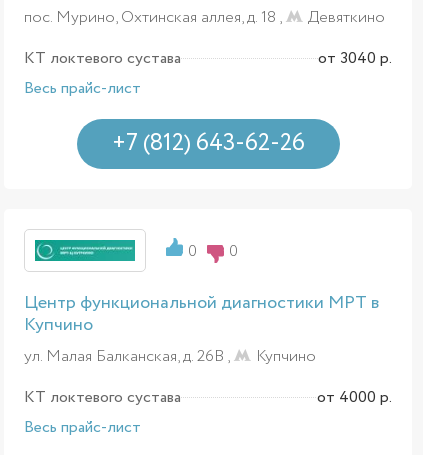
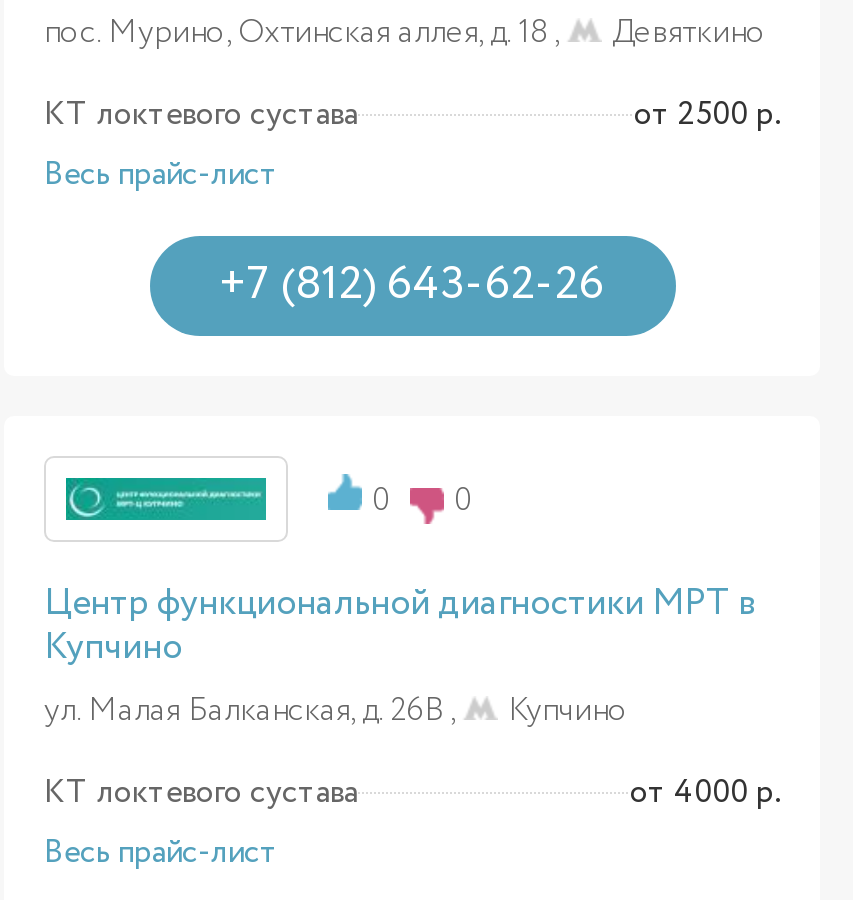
- от 3040 р.
+ от 2500 р.
